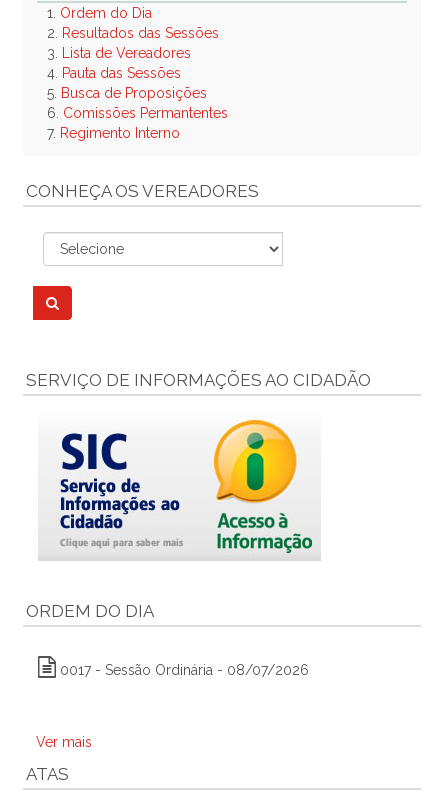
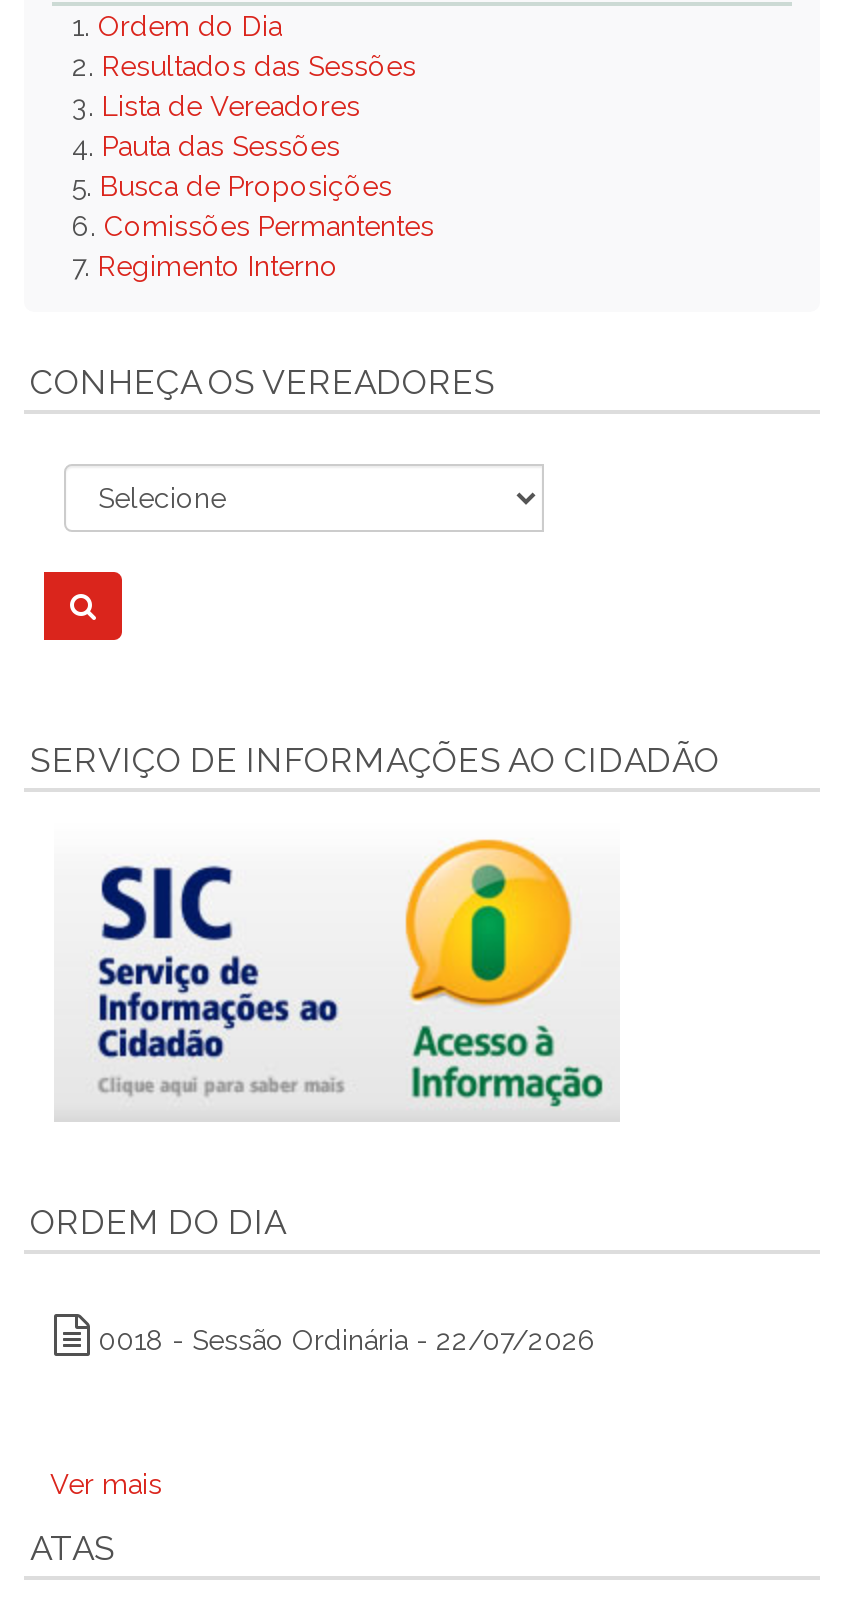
- 0017 - Sessão Ordinária - 08/07/2026
+ 0018 - Sessão Ordinária - 22/07/2026
